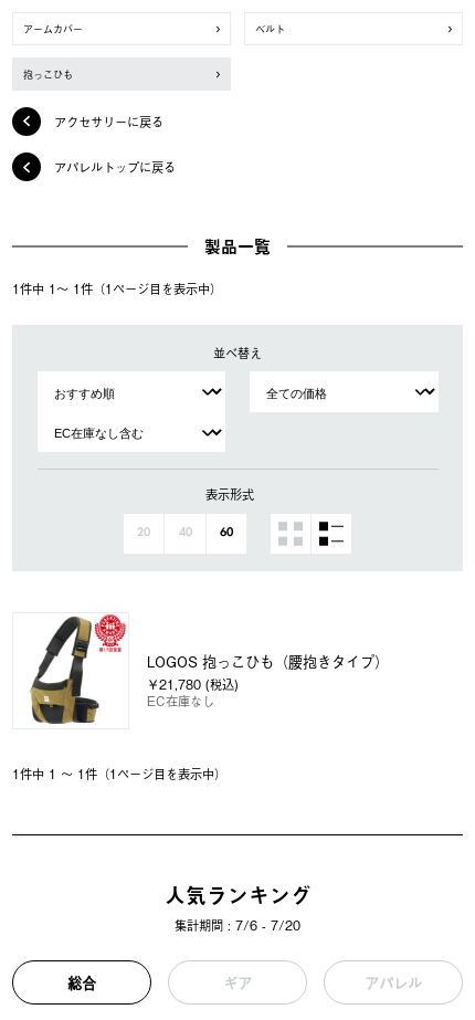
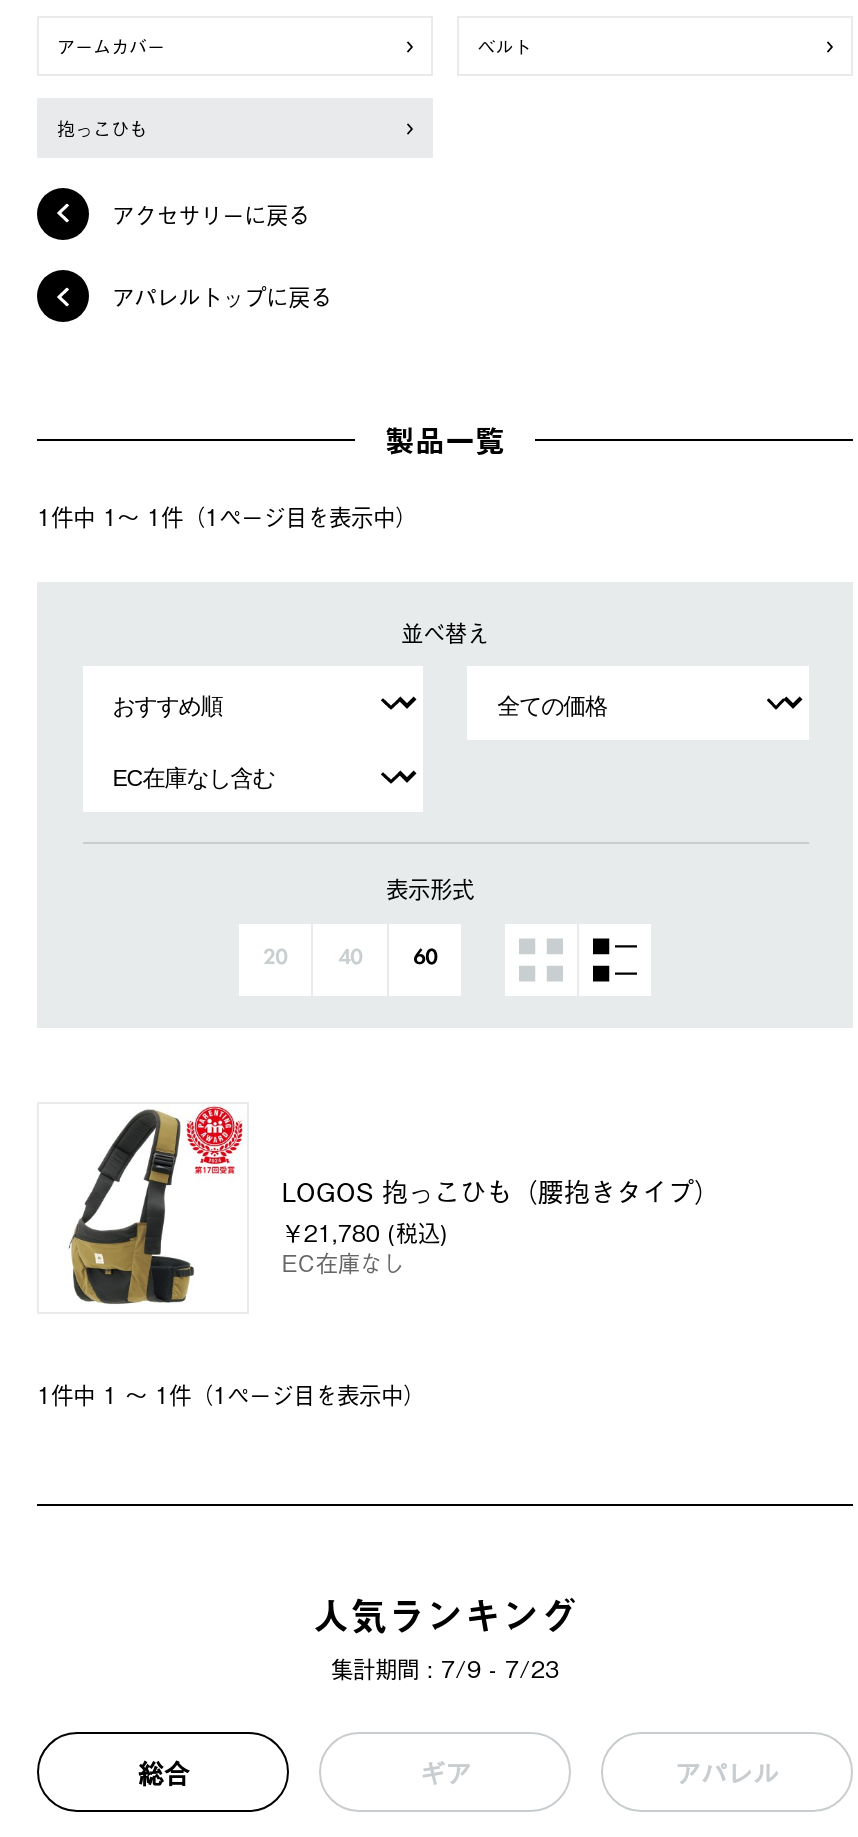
- 集計期間 : 7/6 - 7/20
+ 集計期間 : 7/9 - 7/23
